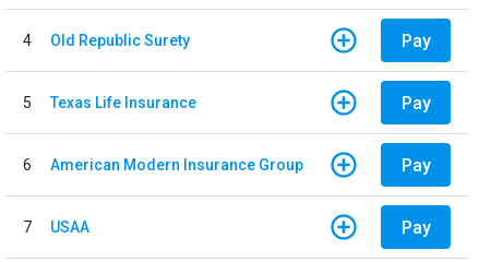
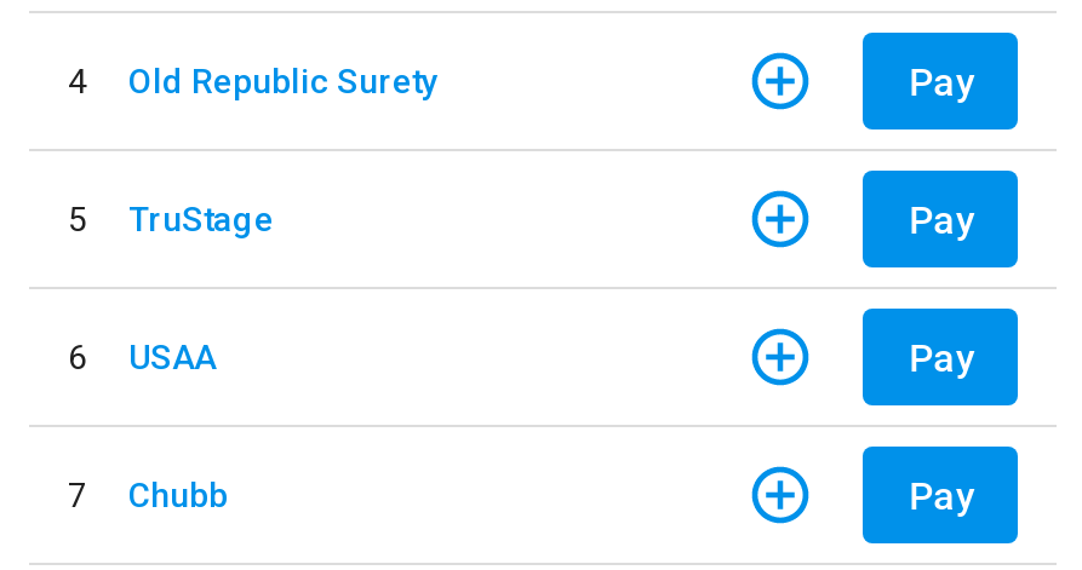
- Texas Life Insurance
+ TruStage

- American Modern Insurance Group

moved up: USAA

+ Chubb
